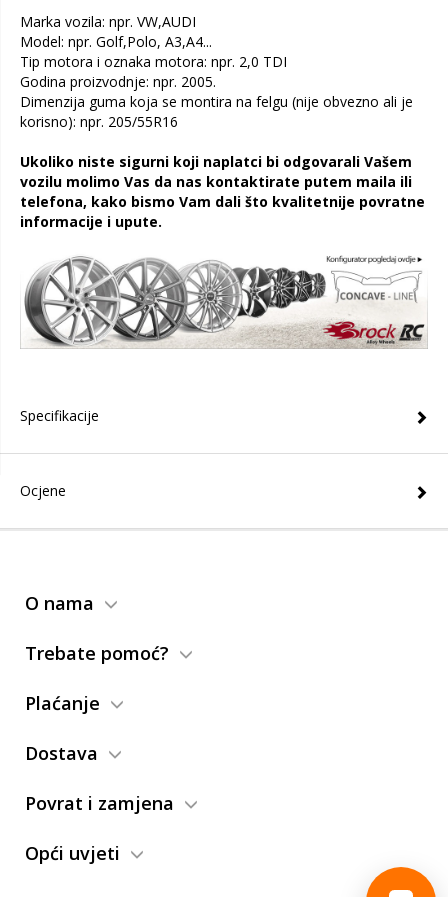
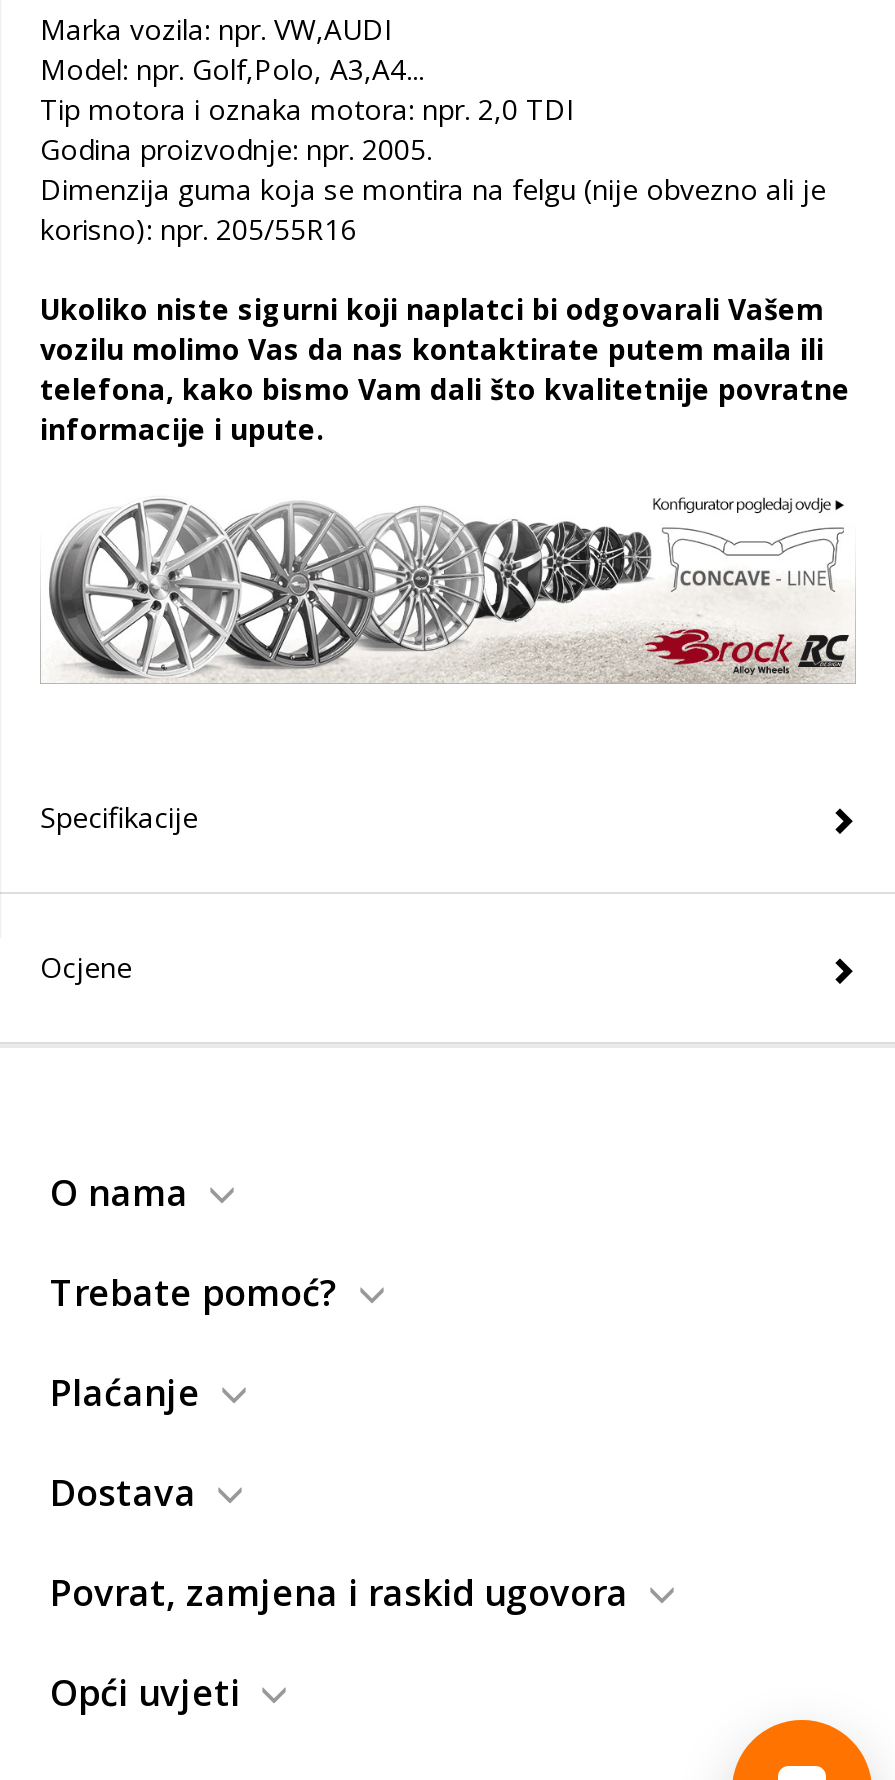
- Povrat i zamjena
+ Povrat, zamjena i raskid ugovora
